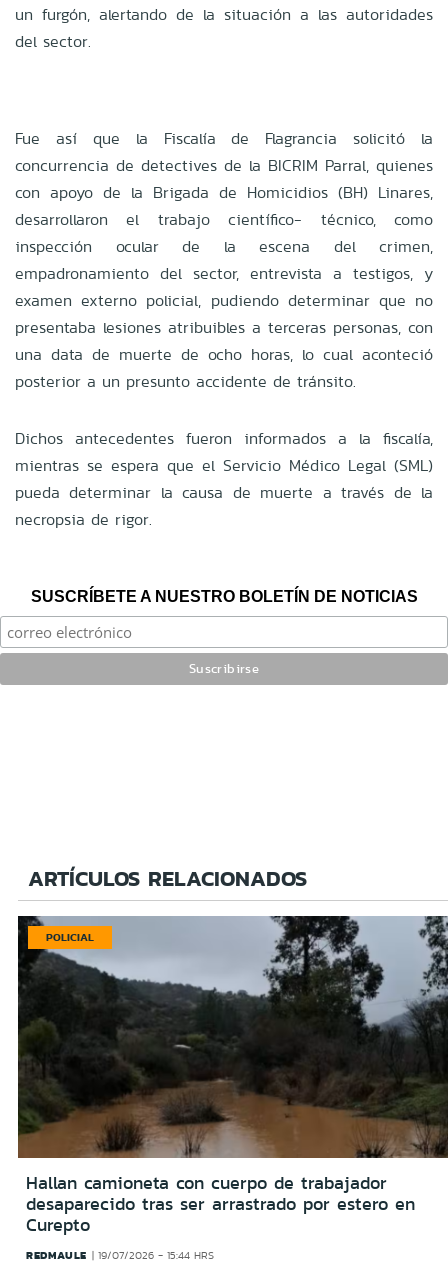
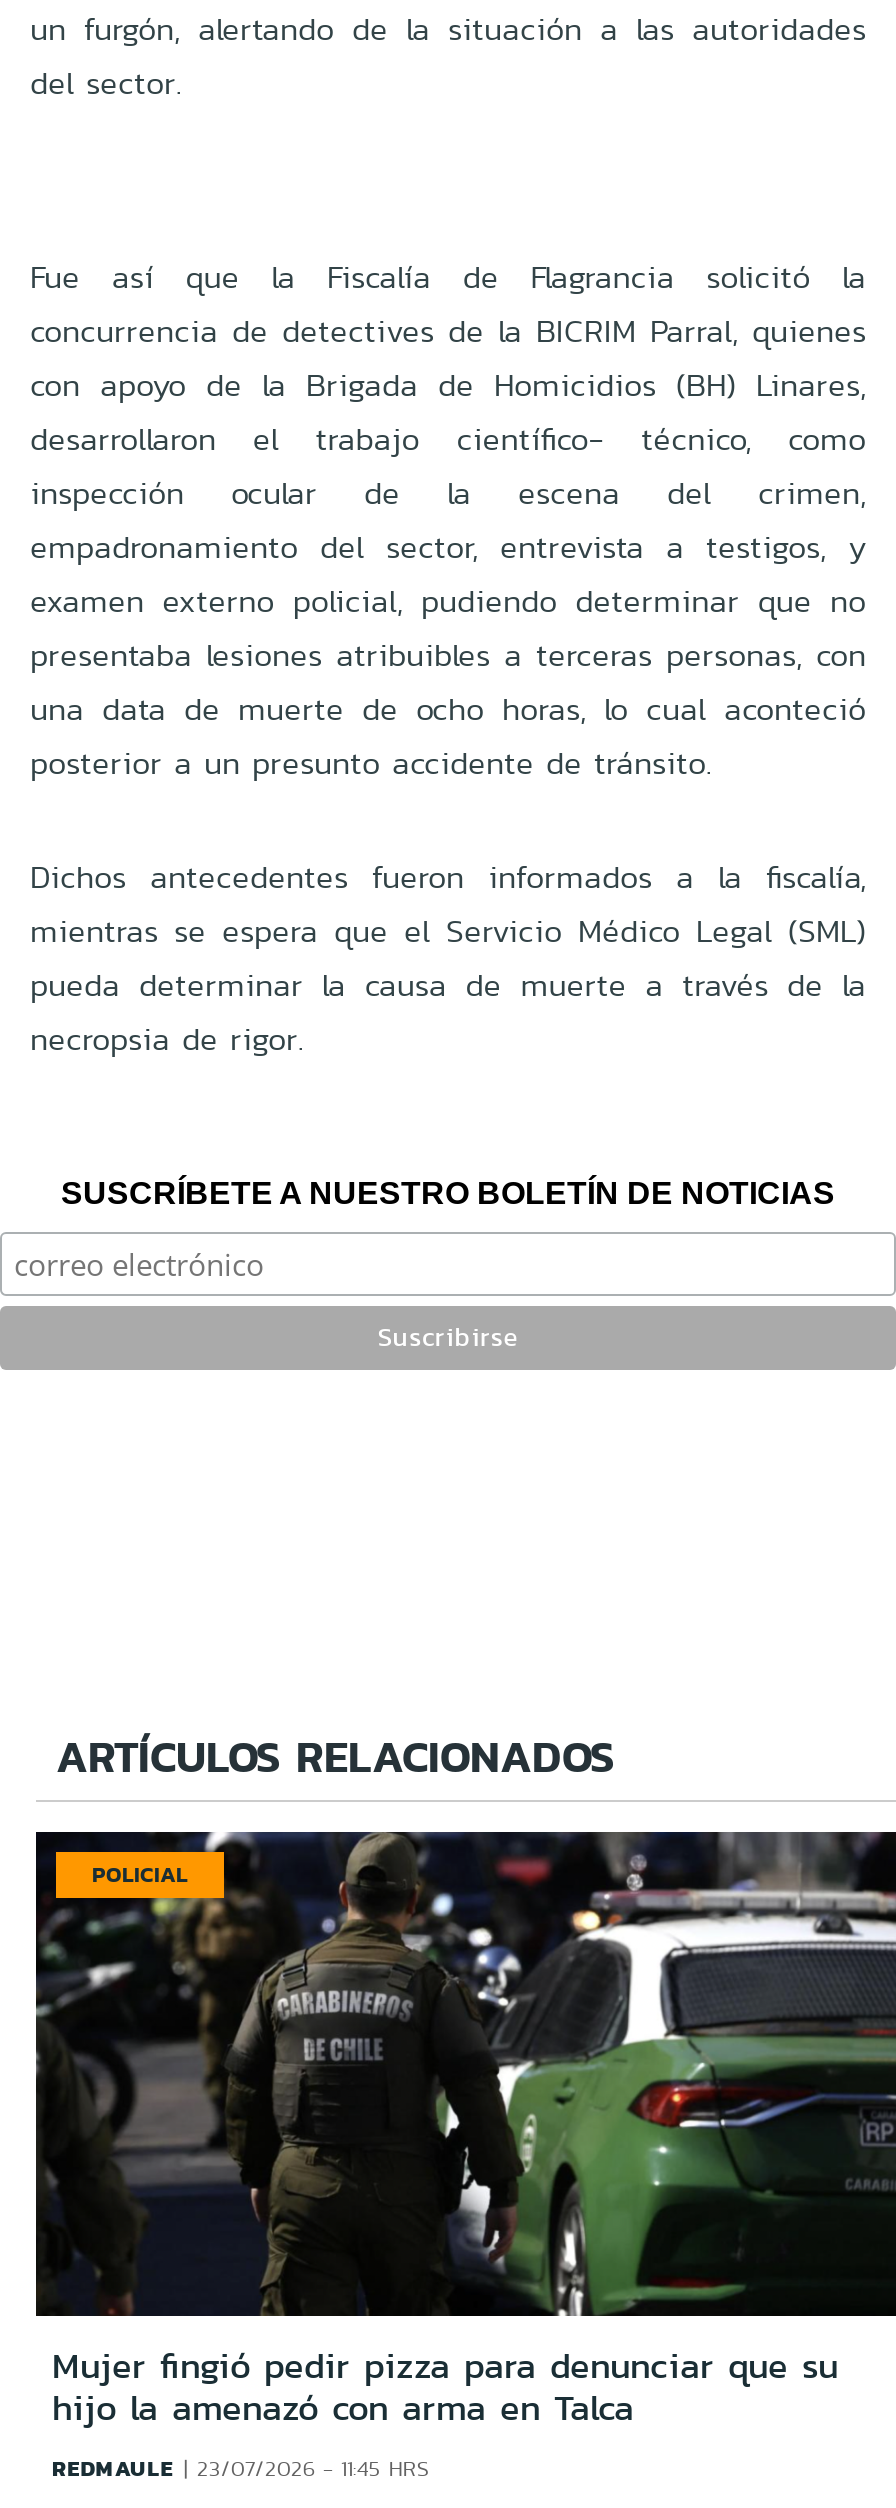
- [image]
- Hallan camioneta con cuerpo de trabajador
- desaparecido tras ser arrastrado por estero en
- Curepto
+ [image]
+ Mujer fingió pedir pizza para denunciar que su
+ hijo la amenazó con arma en Talca

- REDMAULE 19/07/2026 - 15:44 HRS
+ REDMAULE 23/07/2026 - 11:45 HRS
